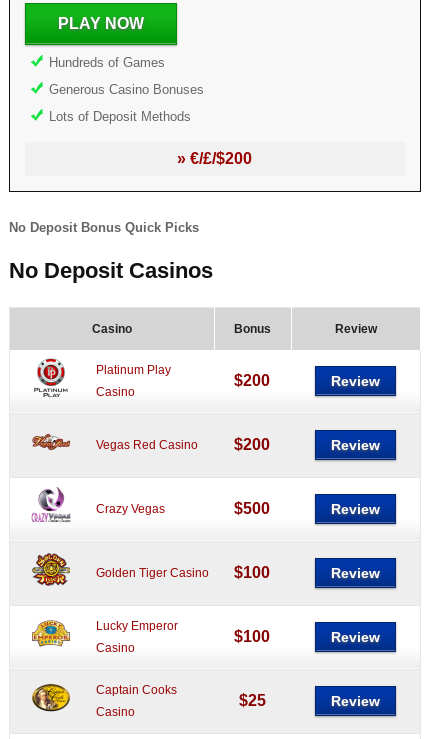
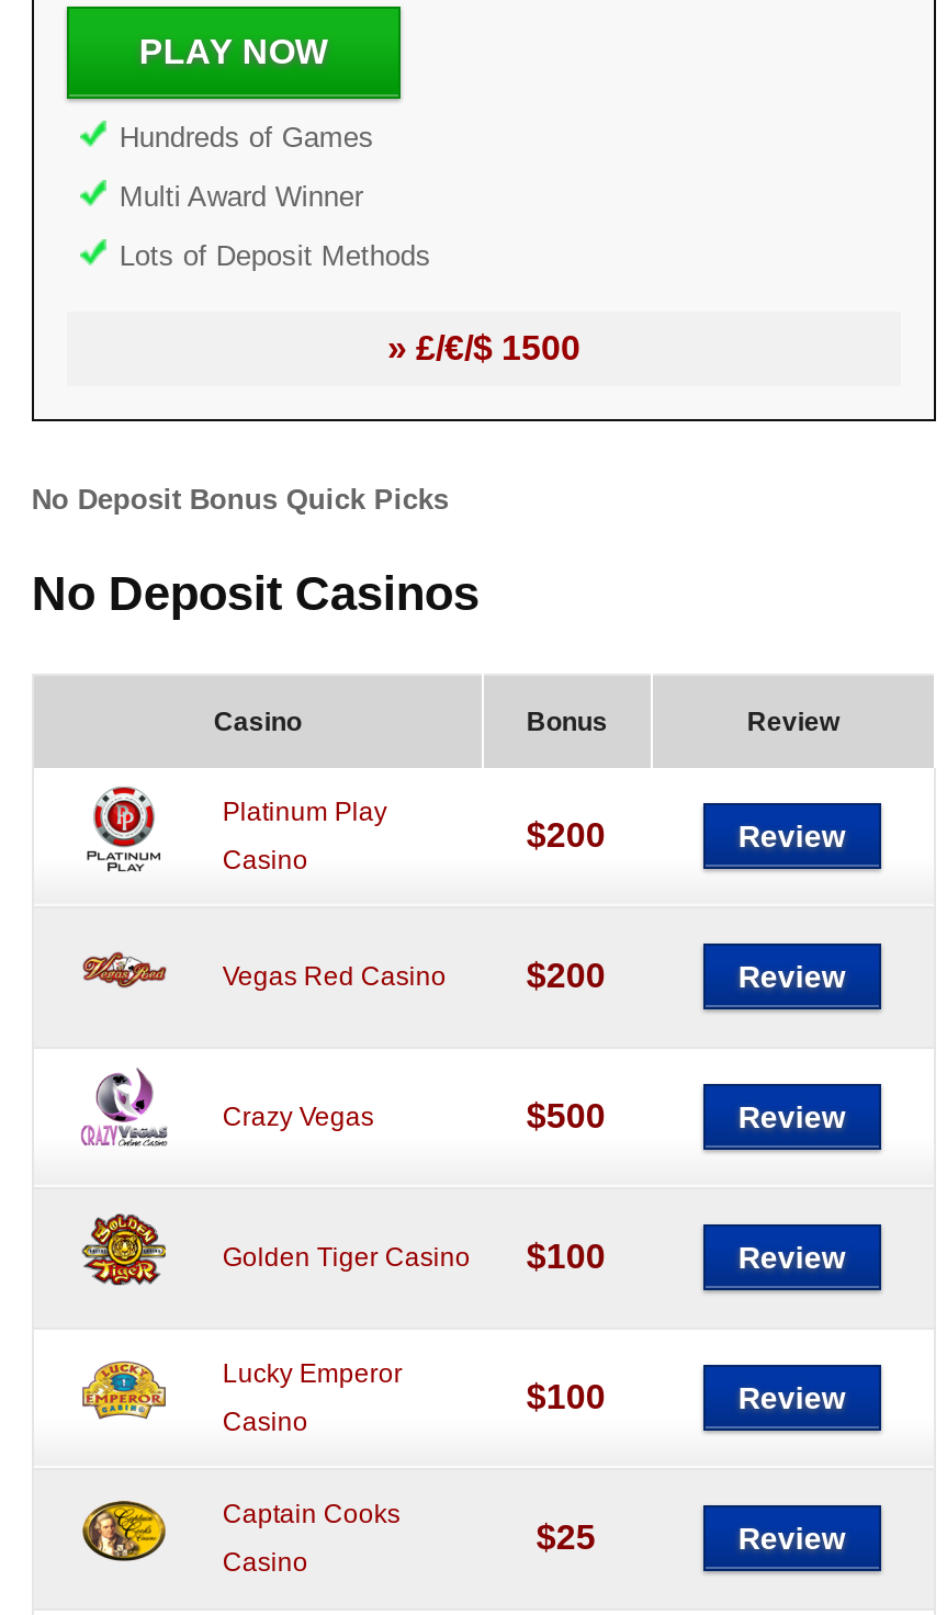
- Generous Casino Bonuses
+ Multi Award Winner

- » €/£/$200
+ » £/€/$ 1500
